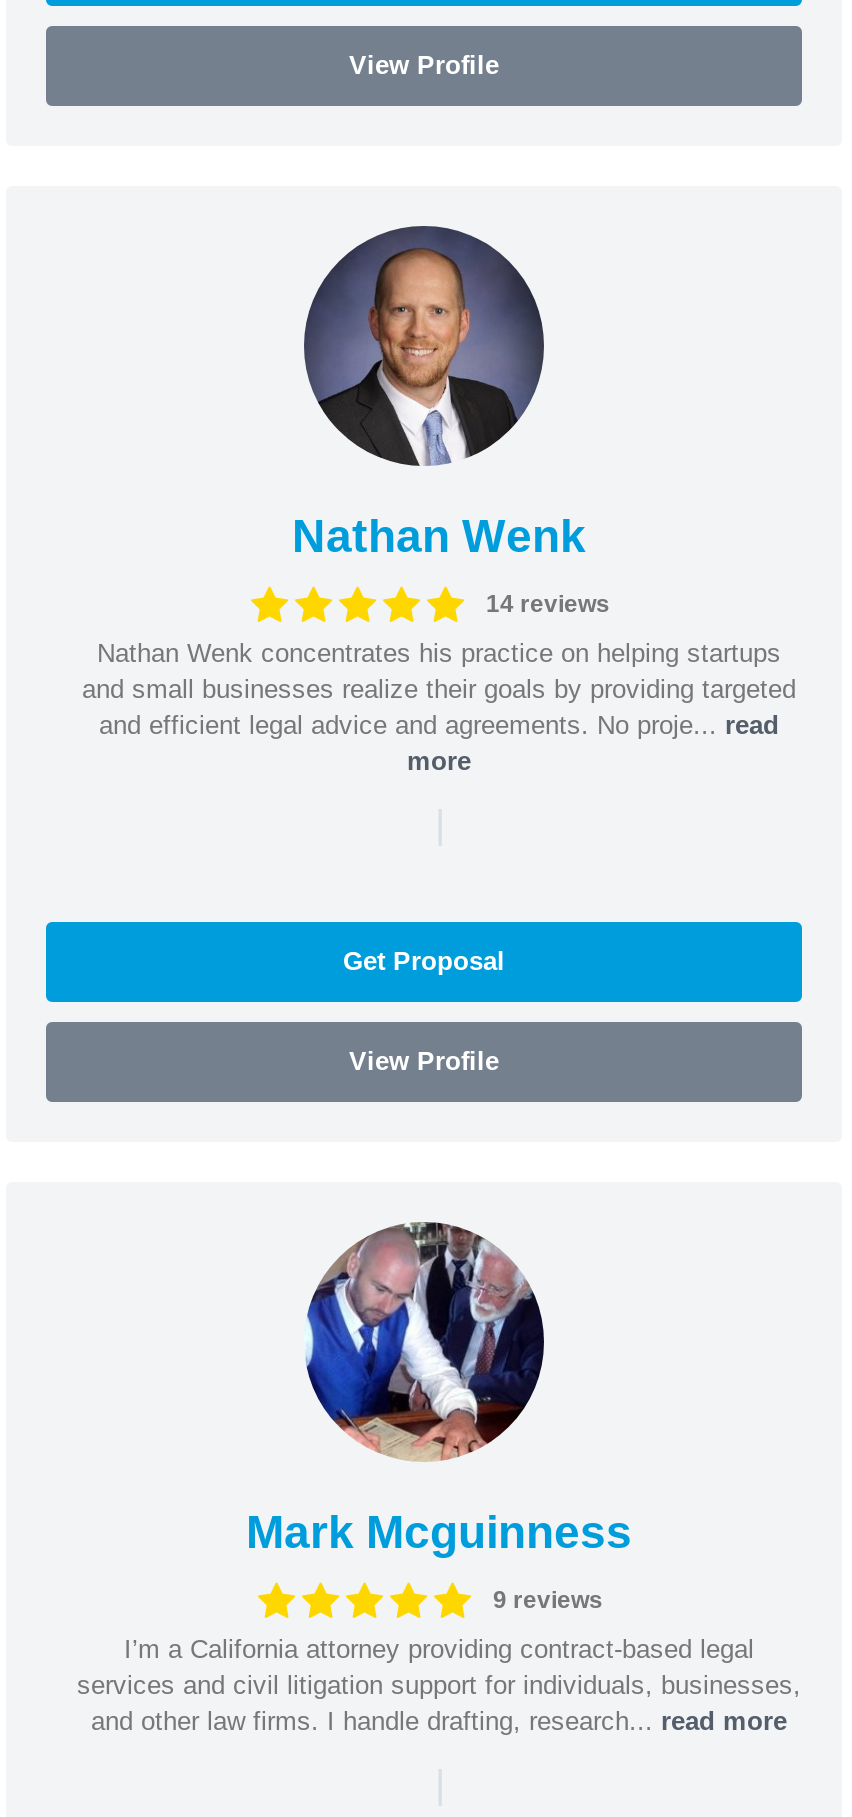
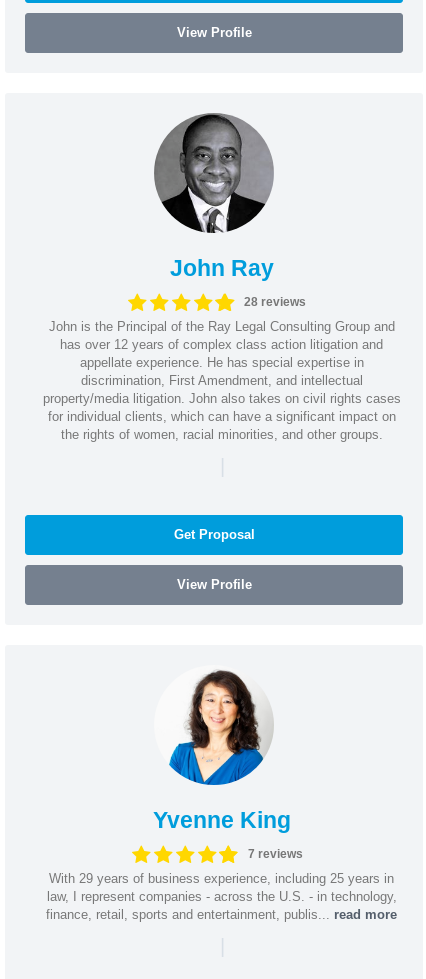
- [image]
+ [image]

- Nathan Wenk
+ John Ray

- 14 reviews
+ 28 reviews

- Nathan Wenk concentrates his practice on helping startups
- and small businesses realize their goals by providing targeted
- and efficient legal advice and agreements. No proje... read
- more
+ John is the Principal of the Ray Legal Consulting Group and
+ has over 12 years of complex class action litigation and
+ appellate experience. He has special expertise in
+ discrimination, First Amendment, and intellectual
+ property/media litigation. John also takes on civil rights cases
+ for individual clients, which can have a significant impact on
+ the rights of women, racial minorities, and other groups.

- [image]
- Mark Mcguinness
+ [image]
+ Yvenne King

- 9 reviews
+ 7 reviews

- I’m a California attorney providing contract-based legal
- services and civil litigation support for individuals, businesses,
- and other law firms. I handle drafting, research... read more
+ With 29 years of business experience, including 25 years in
+ law, I represent companies - across the U.S. - in technology,
+ finance, retail, sports and entertainment, publis... read more
